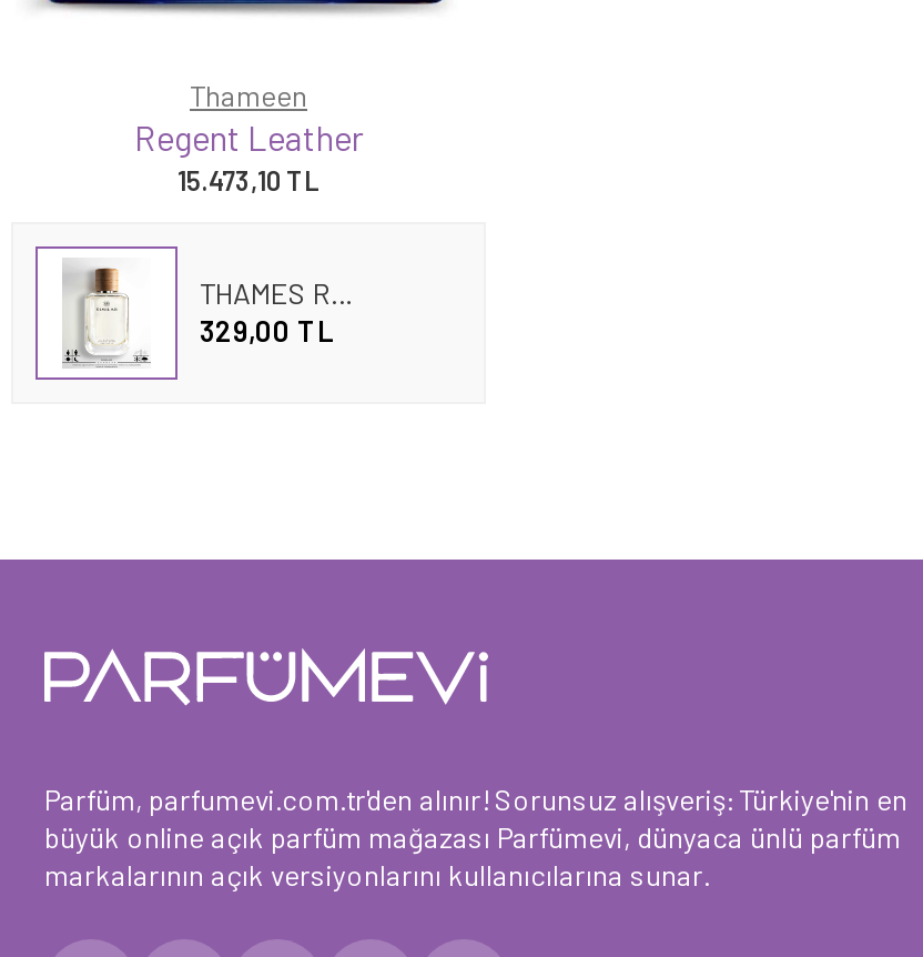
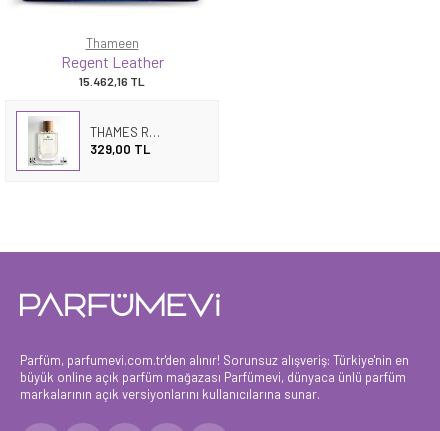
- 15.473,10 TL
+ 15.462,16 TL
